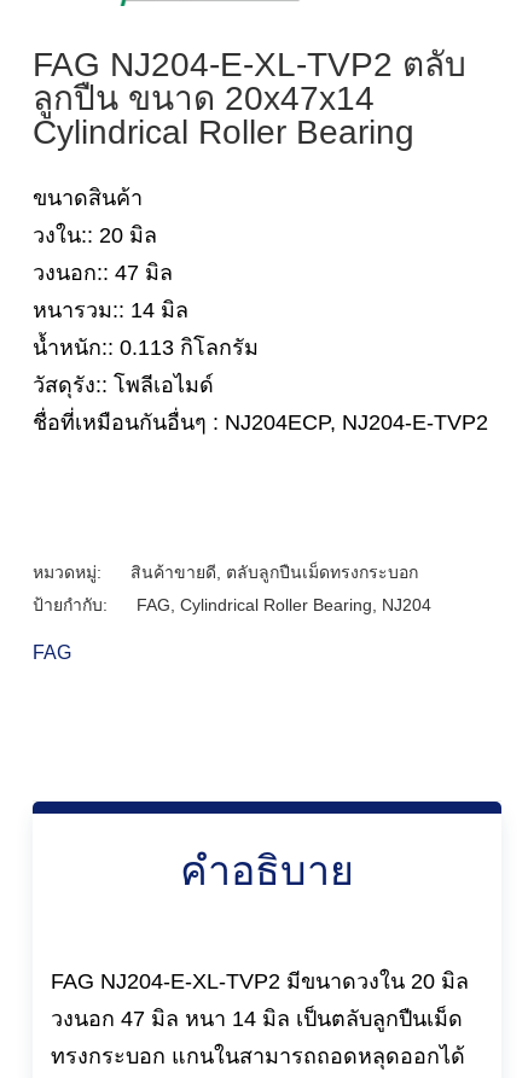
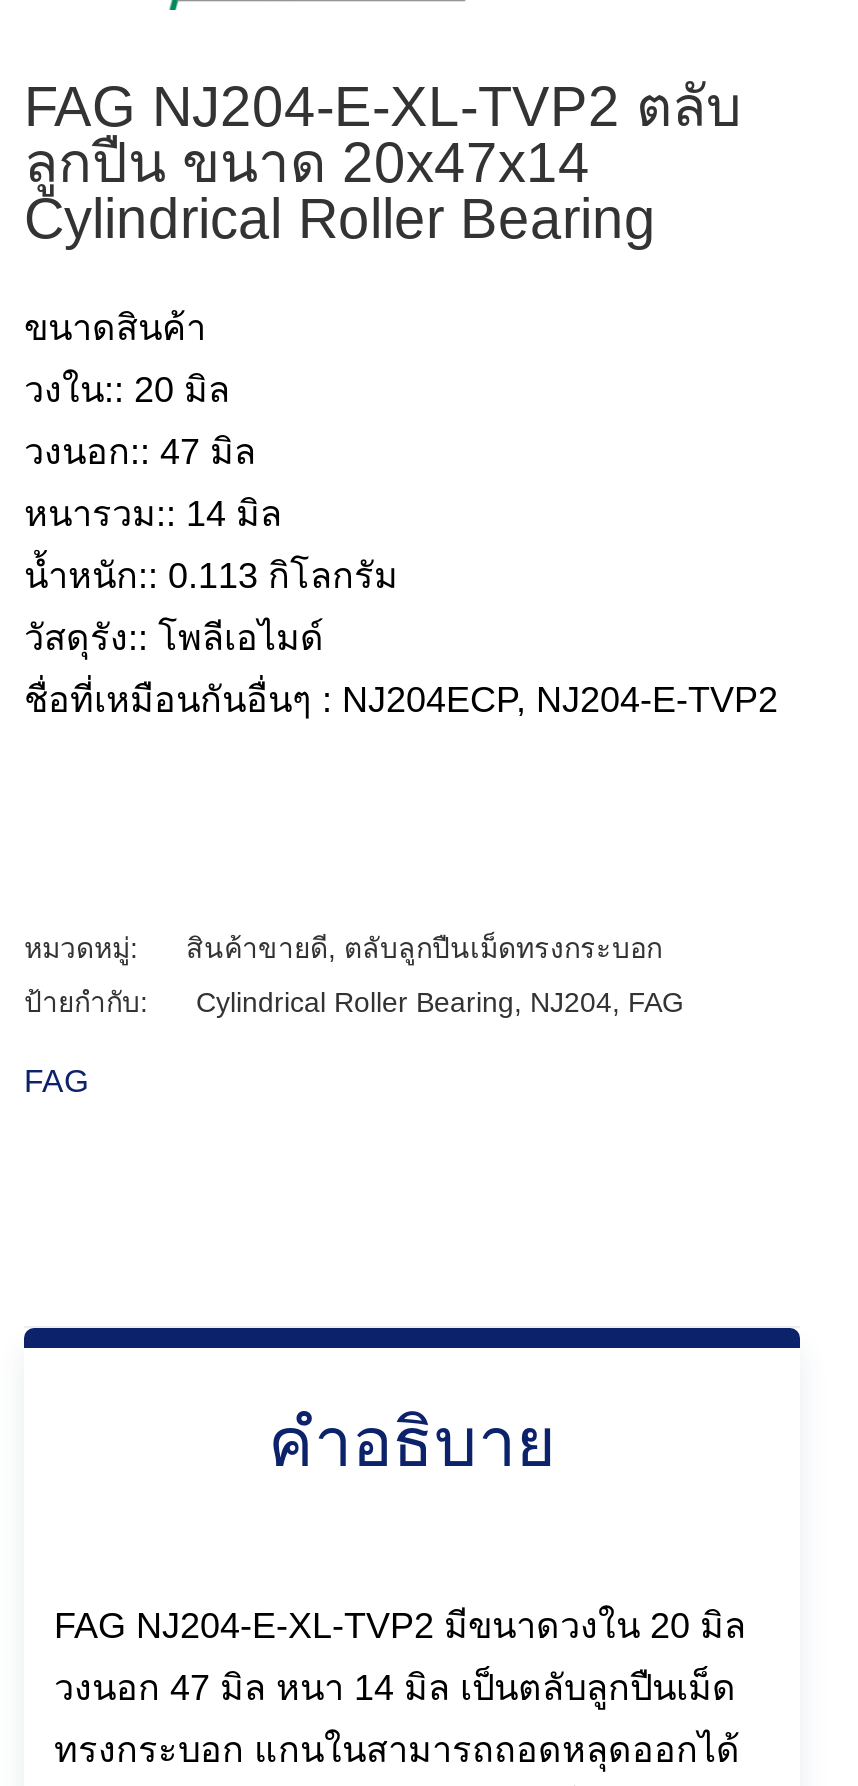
- FAG, Cylindrical Roller Bearing, NJ204
+ Cylindrical Roller Bearing, NJ204, FAG
